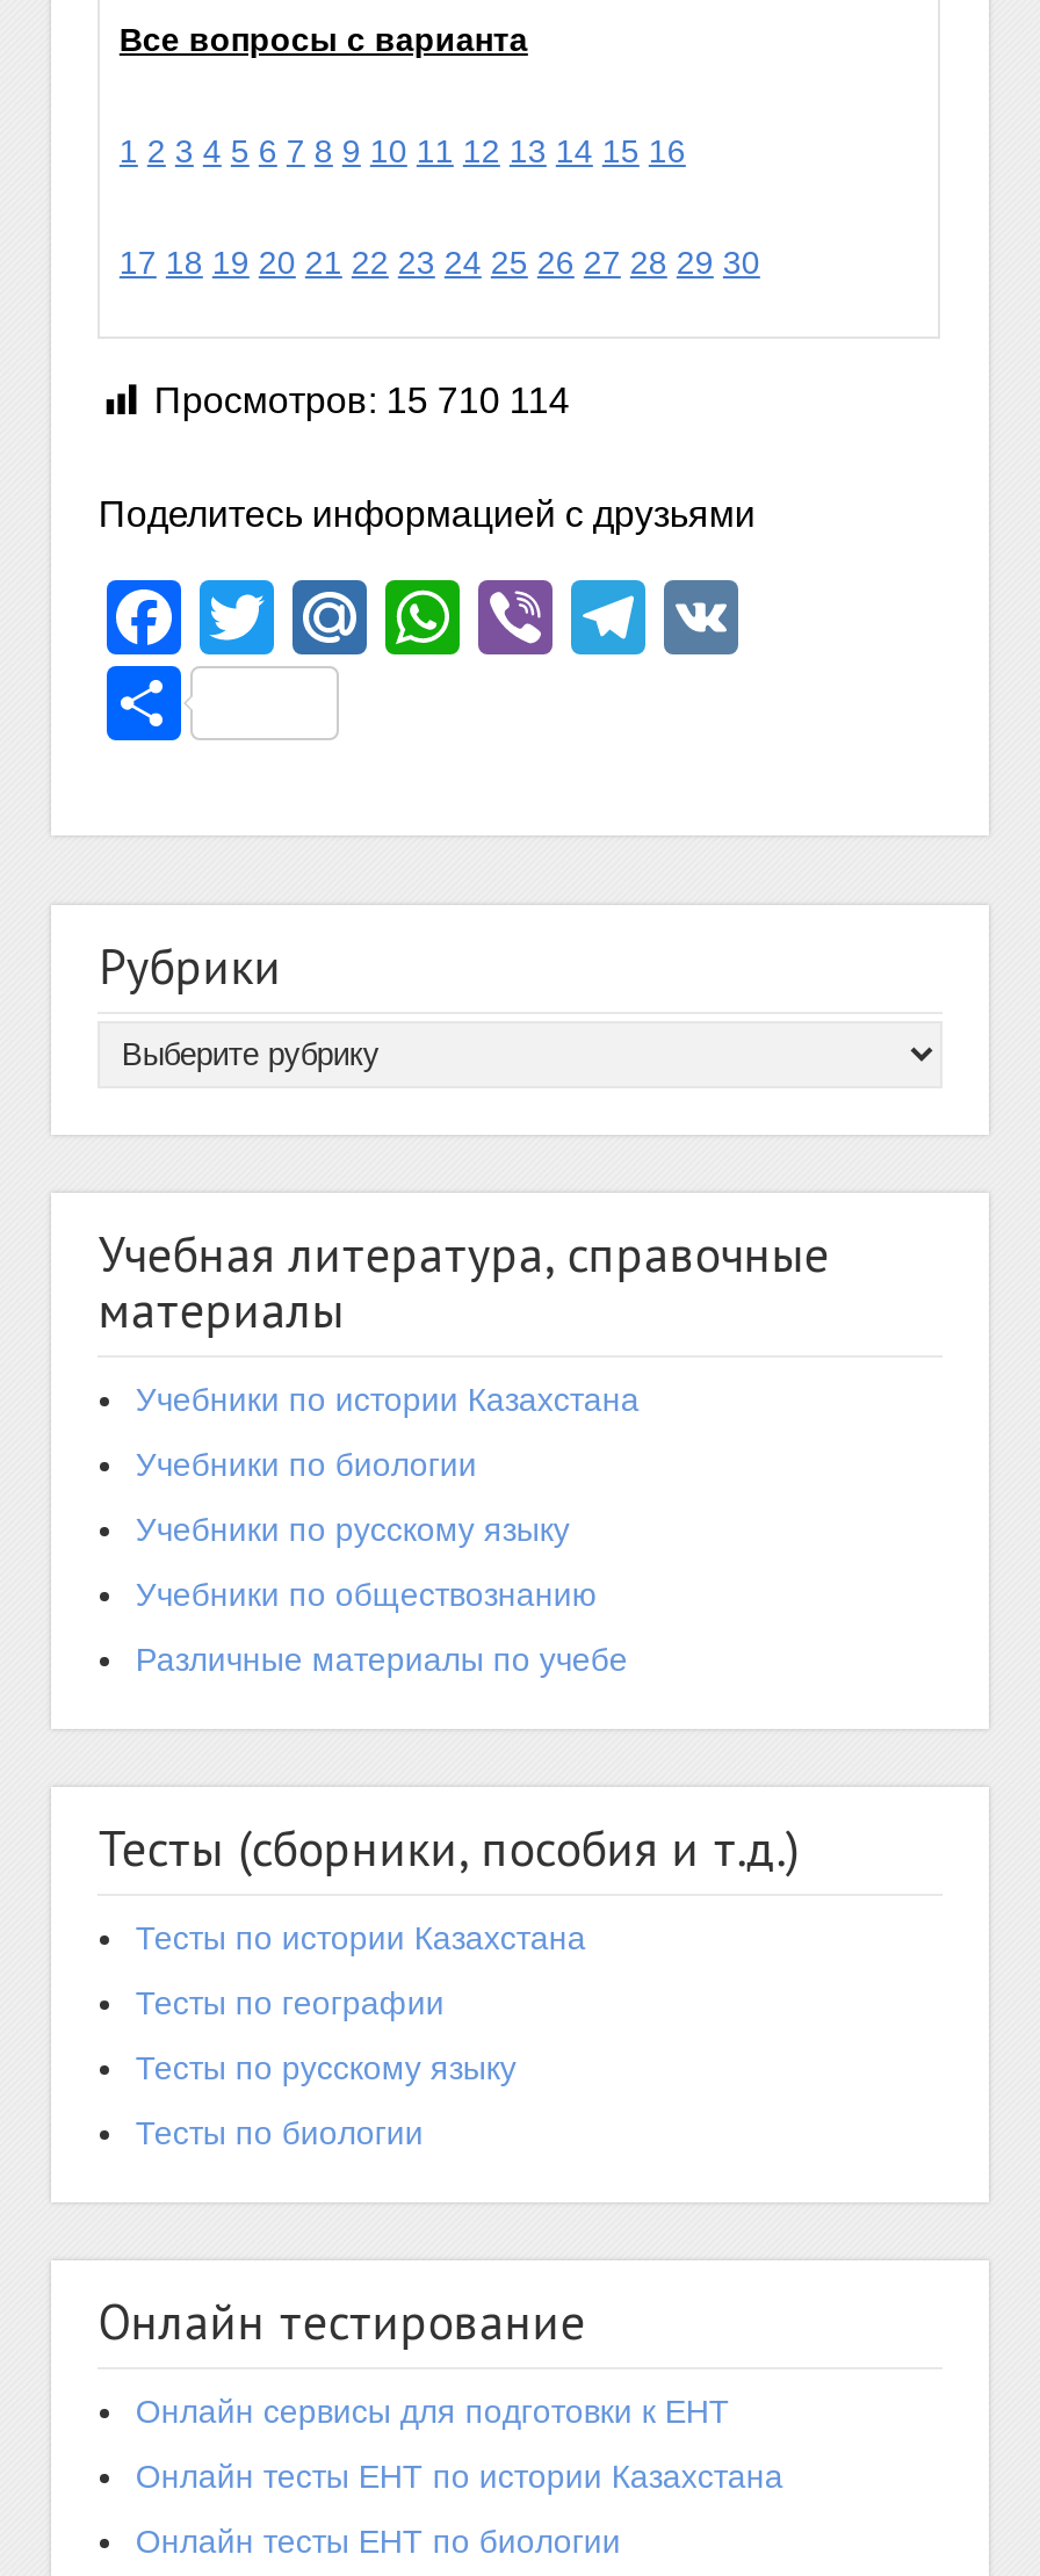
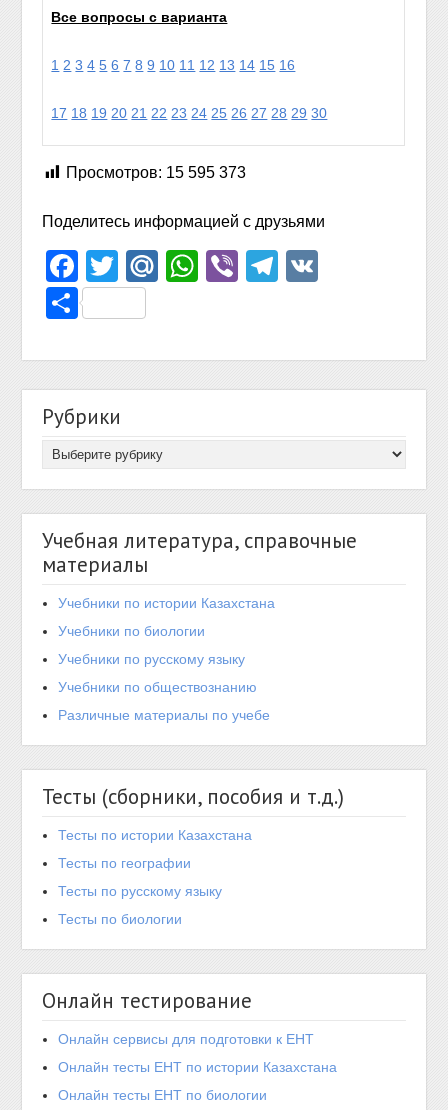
- Просмотров: 15 710 114
+ Просмотров: 15 595 373
